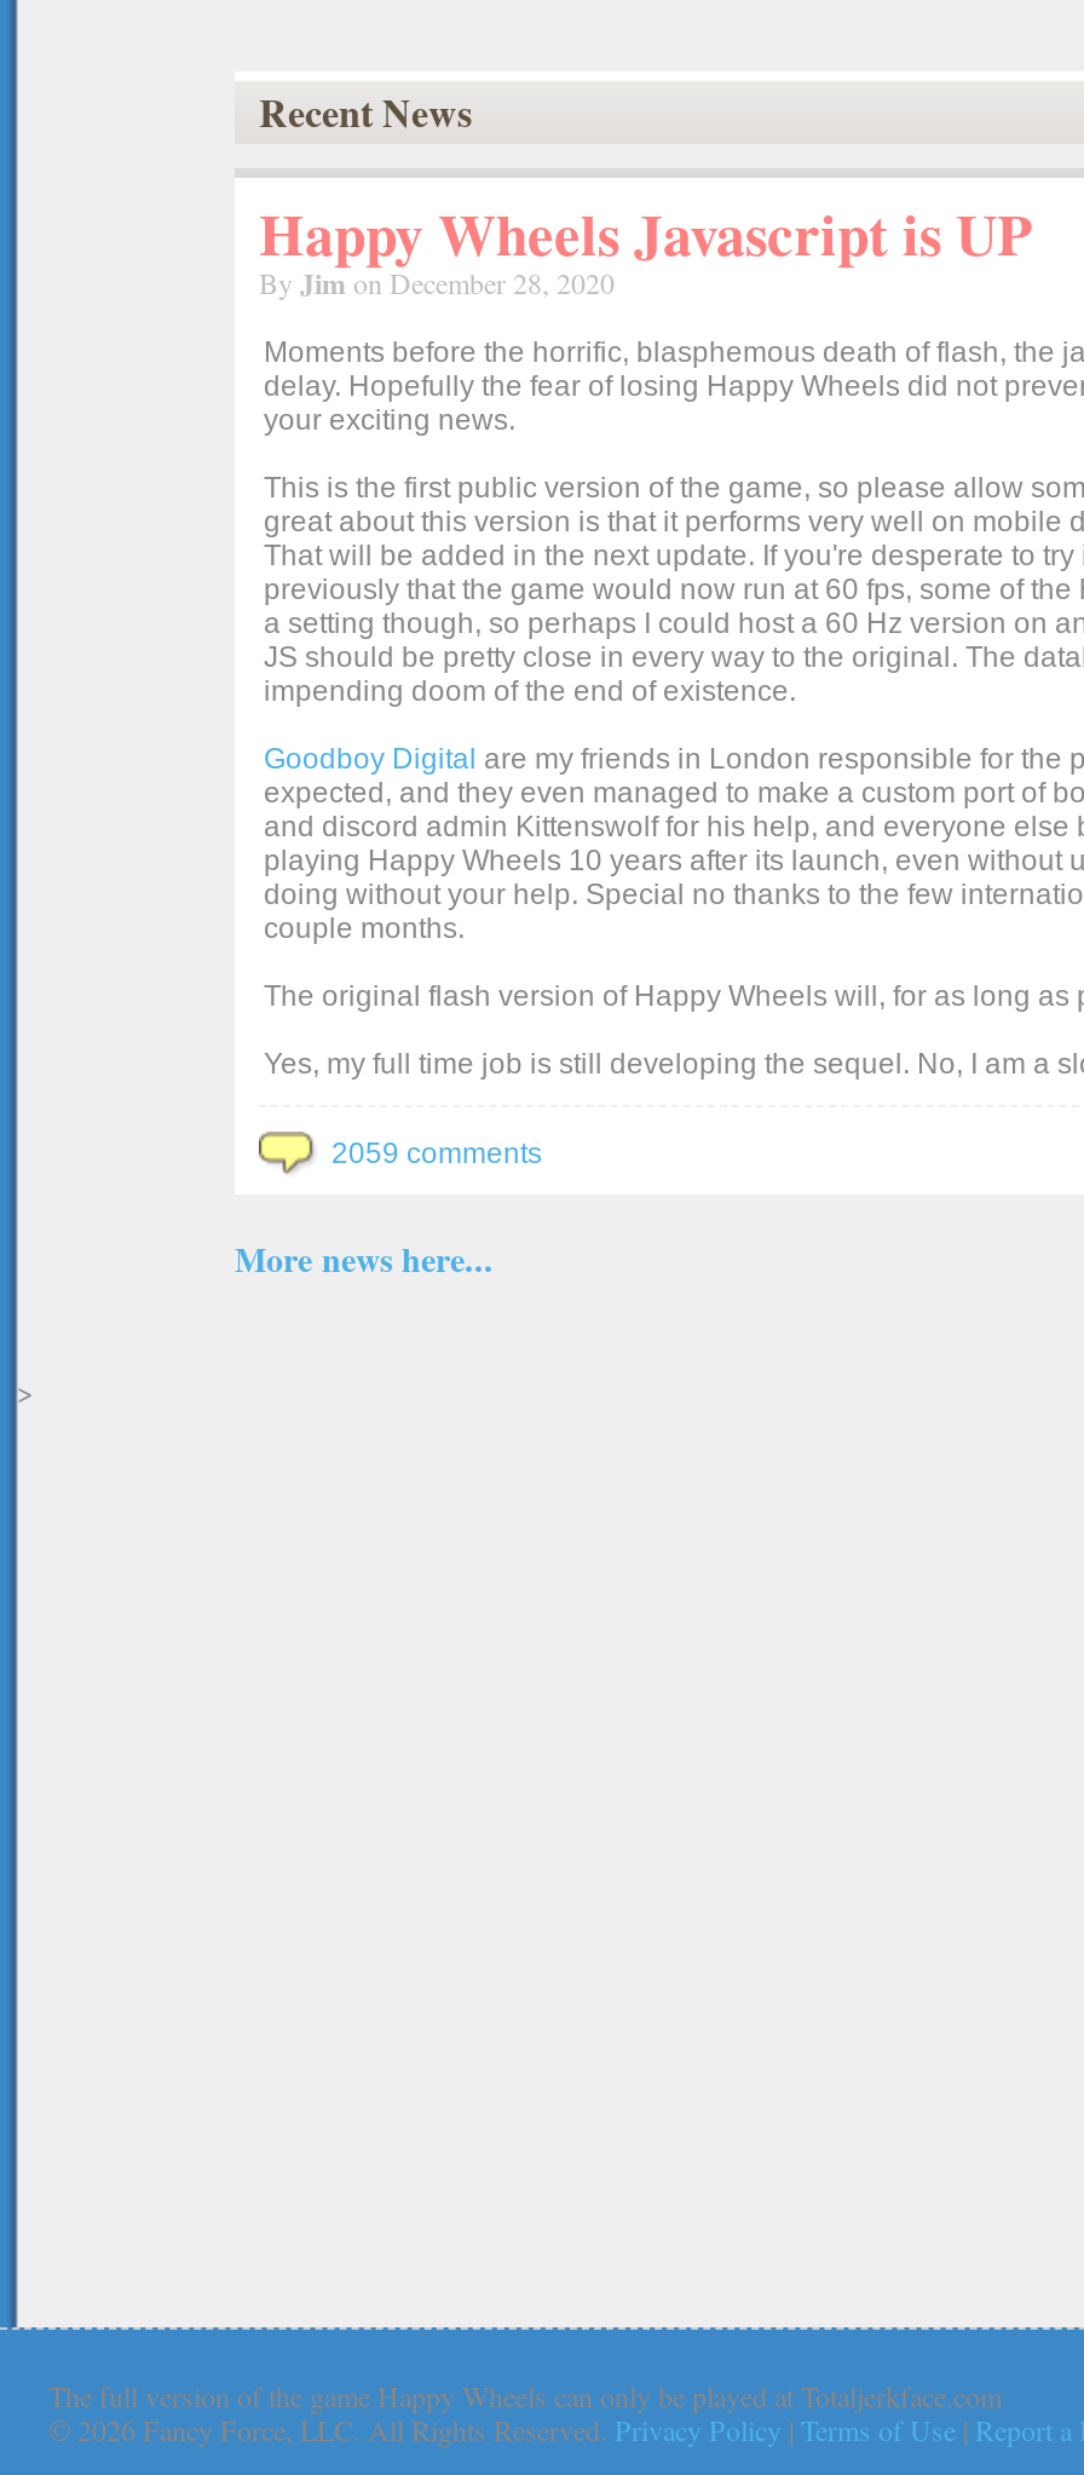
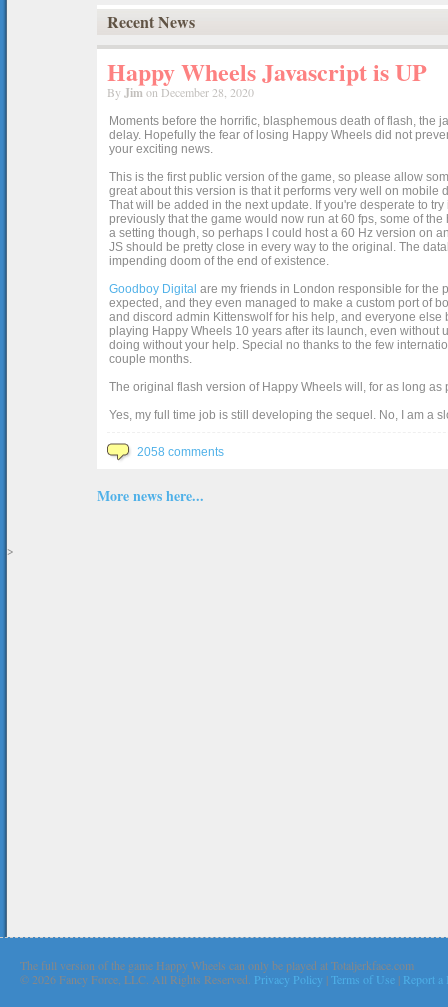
- 2059 comments
+ 2058 comments
